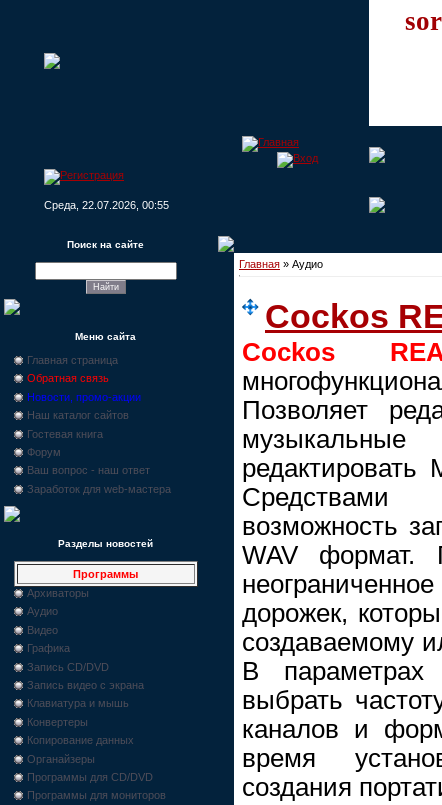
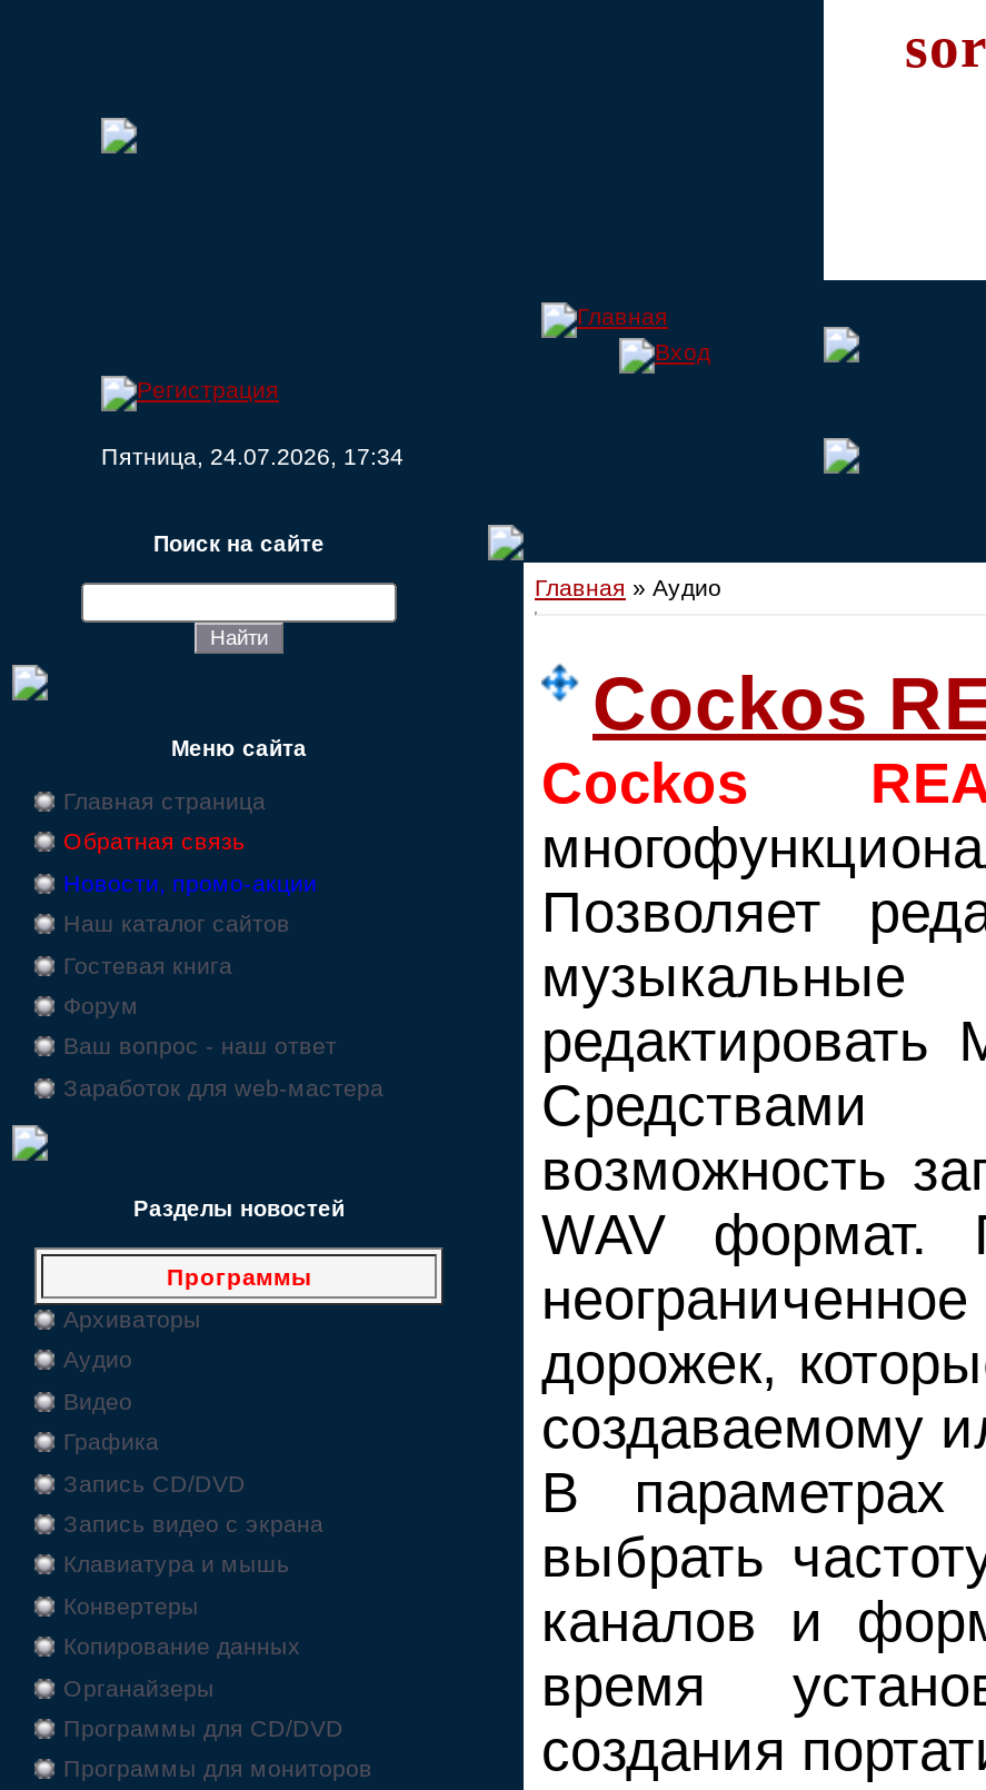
- Среда, 22.07.2026, 00:55
+ Пятница, 24.07.2026, 17:34
